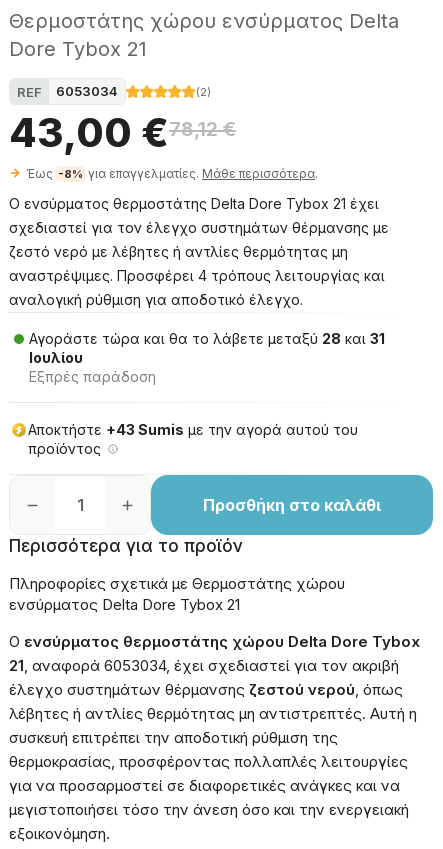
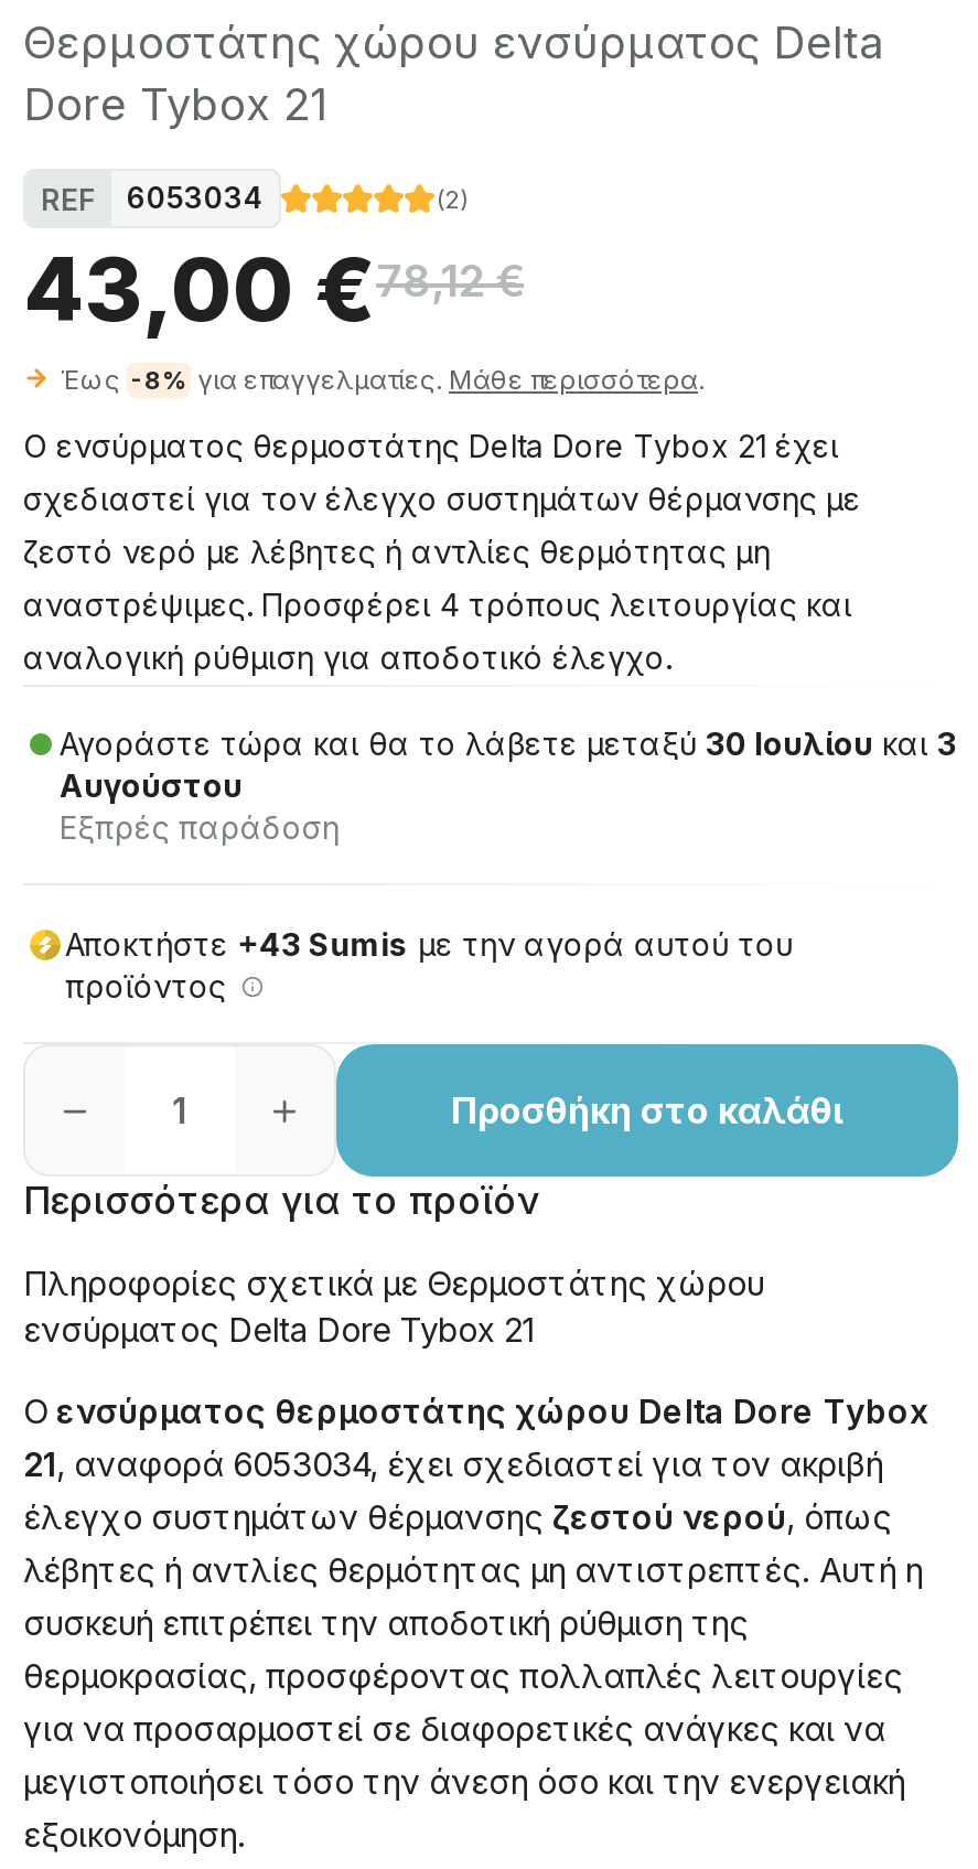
- Αγοράστε τώρα και θα το λάβετε μεταξύ 28 και 31
- Ιουλίου
+ Αγοράστε τώρα και θα το λάβετε μεταξύ 30 Ιουλίου και 3
+ Αυγούστου
